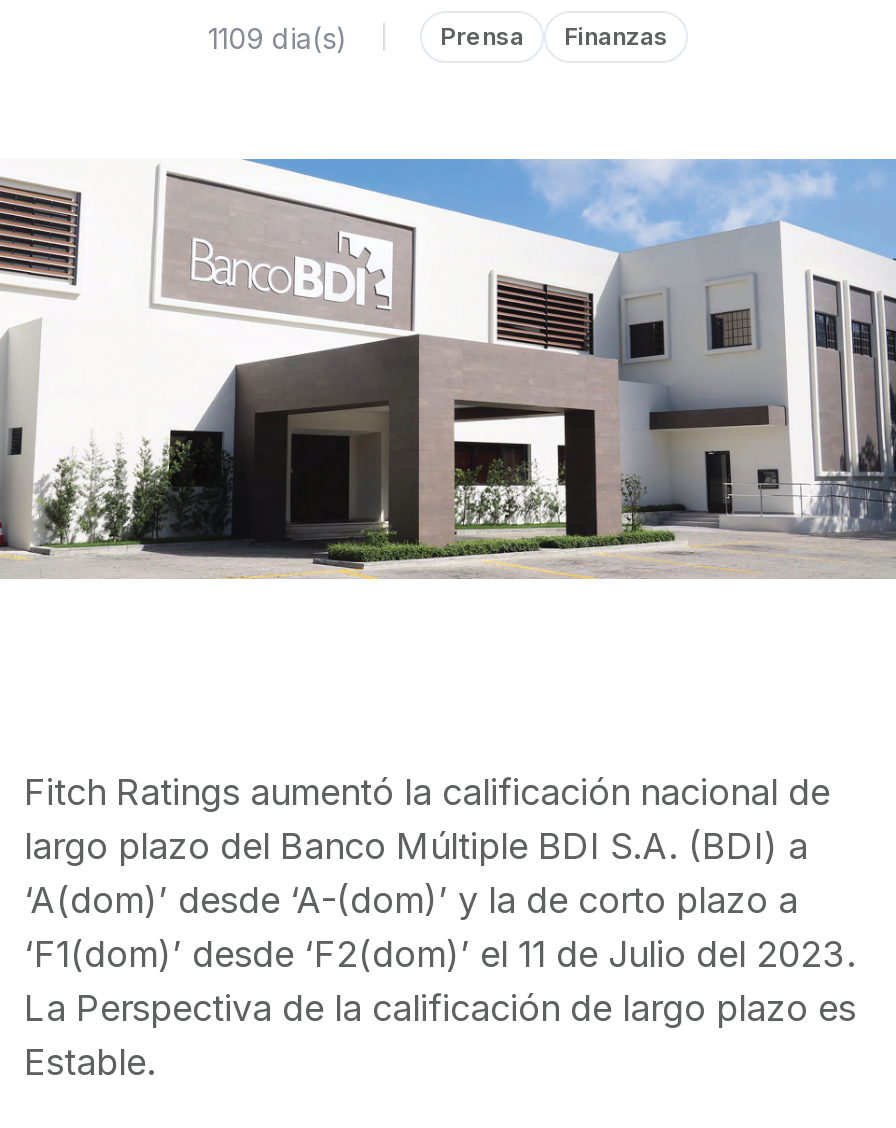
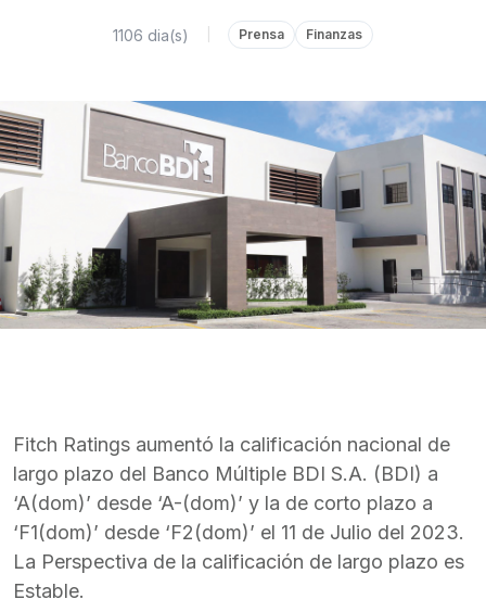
- 1109 dia(s)
+ 1106 dia(s)
